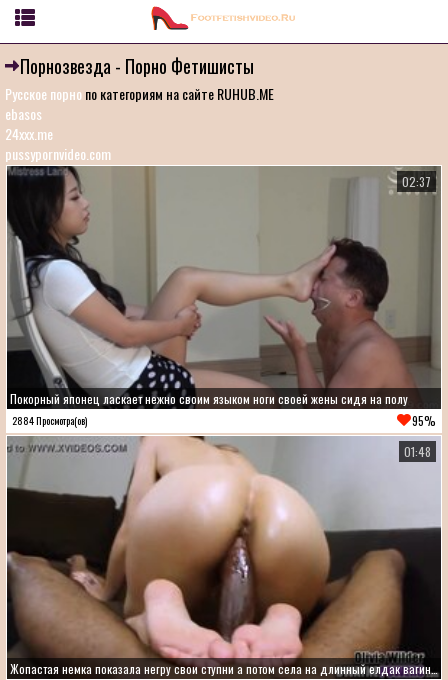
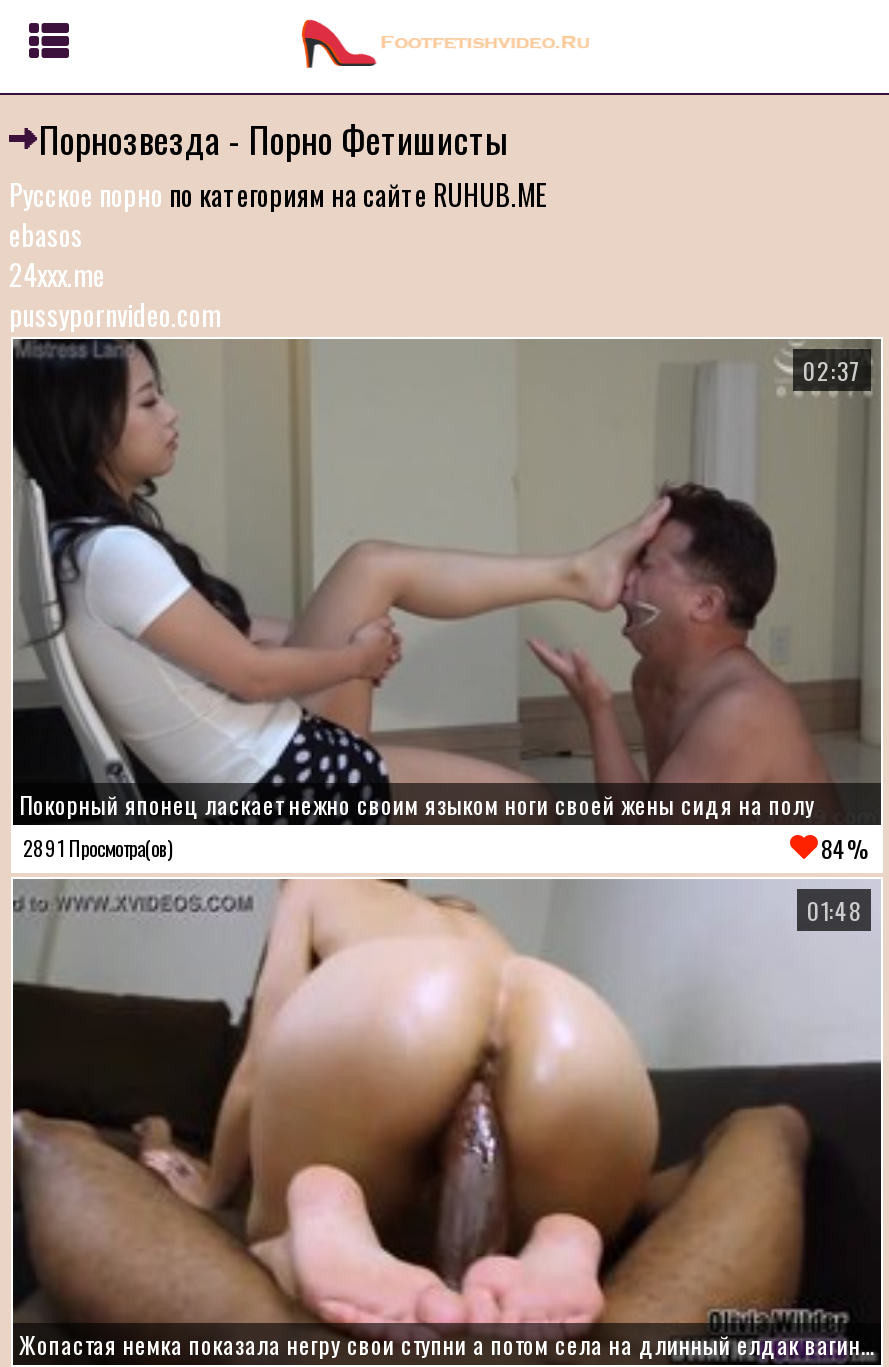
- 2884 Просмотра(ов)
+ 2891 Просмотра(ов)

- 95%
+ 84%
